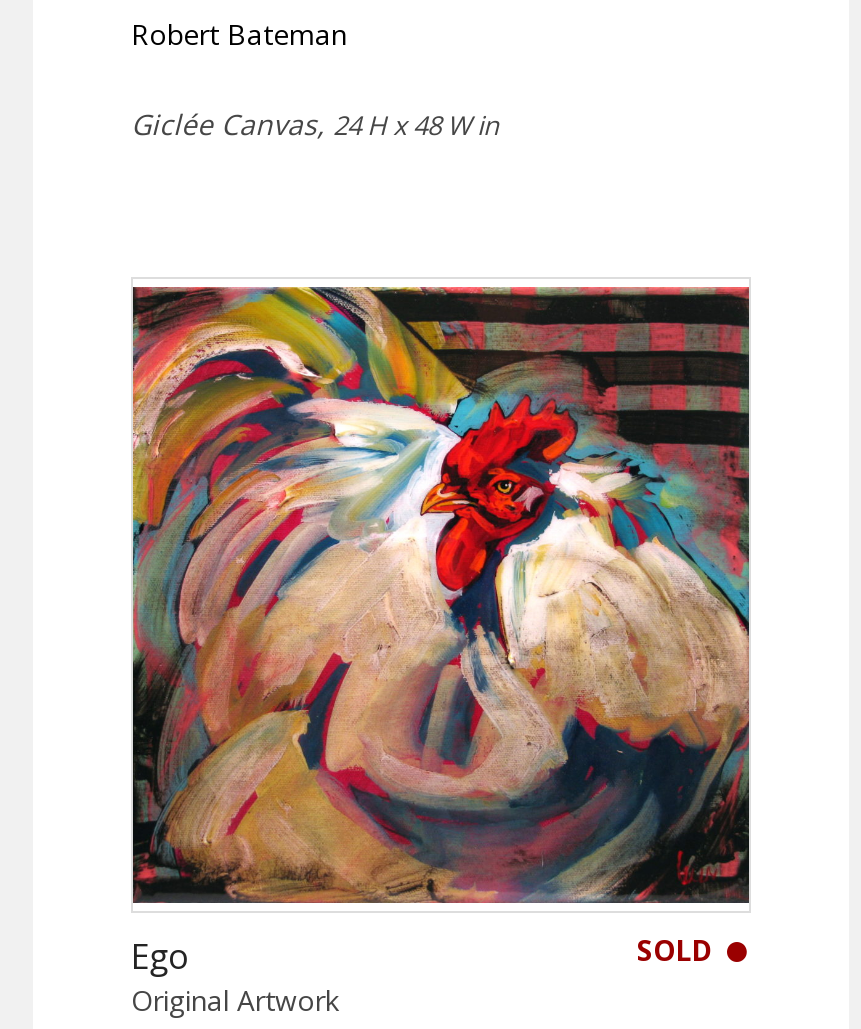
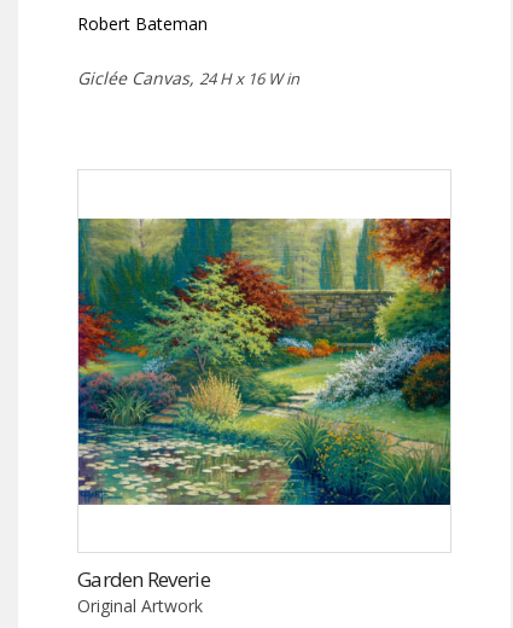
- Giclée Canvas, 24 H x 48 W in
+ Giclée Canvas, 24 H x 16 W in

- [image]
- SOLD
- Ego
+ [image]
+ Garden Reverie
